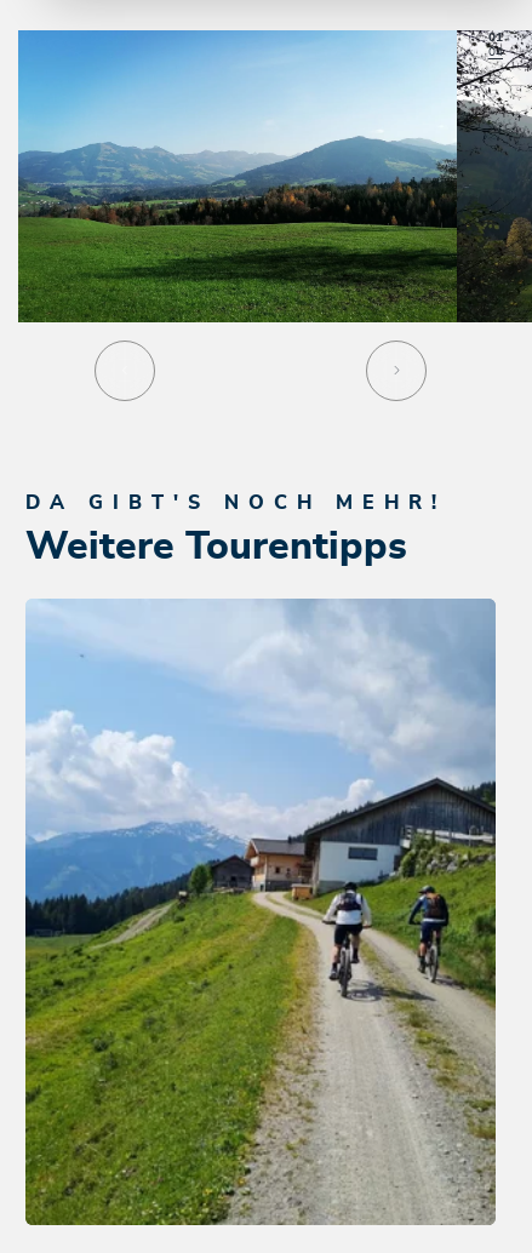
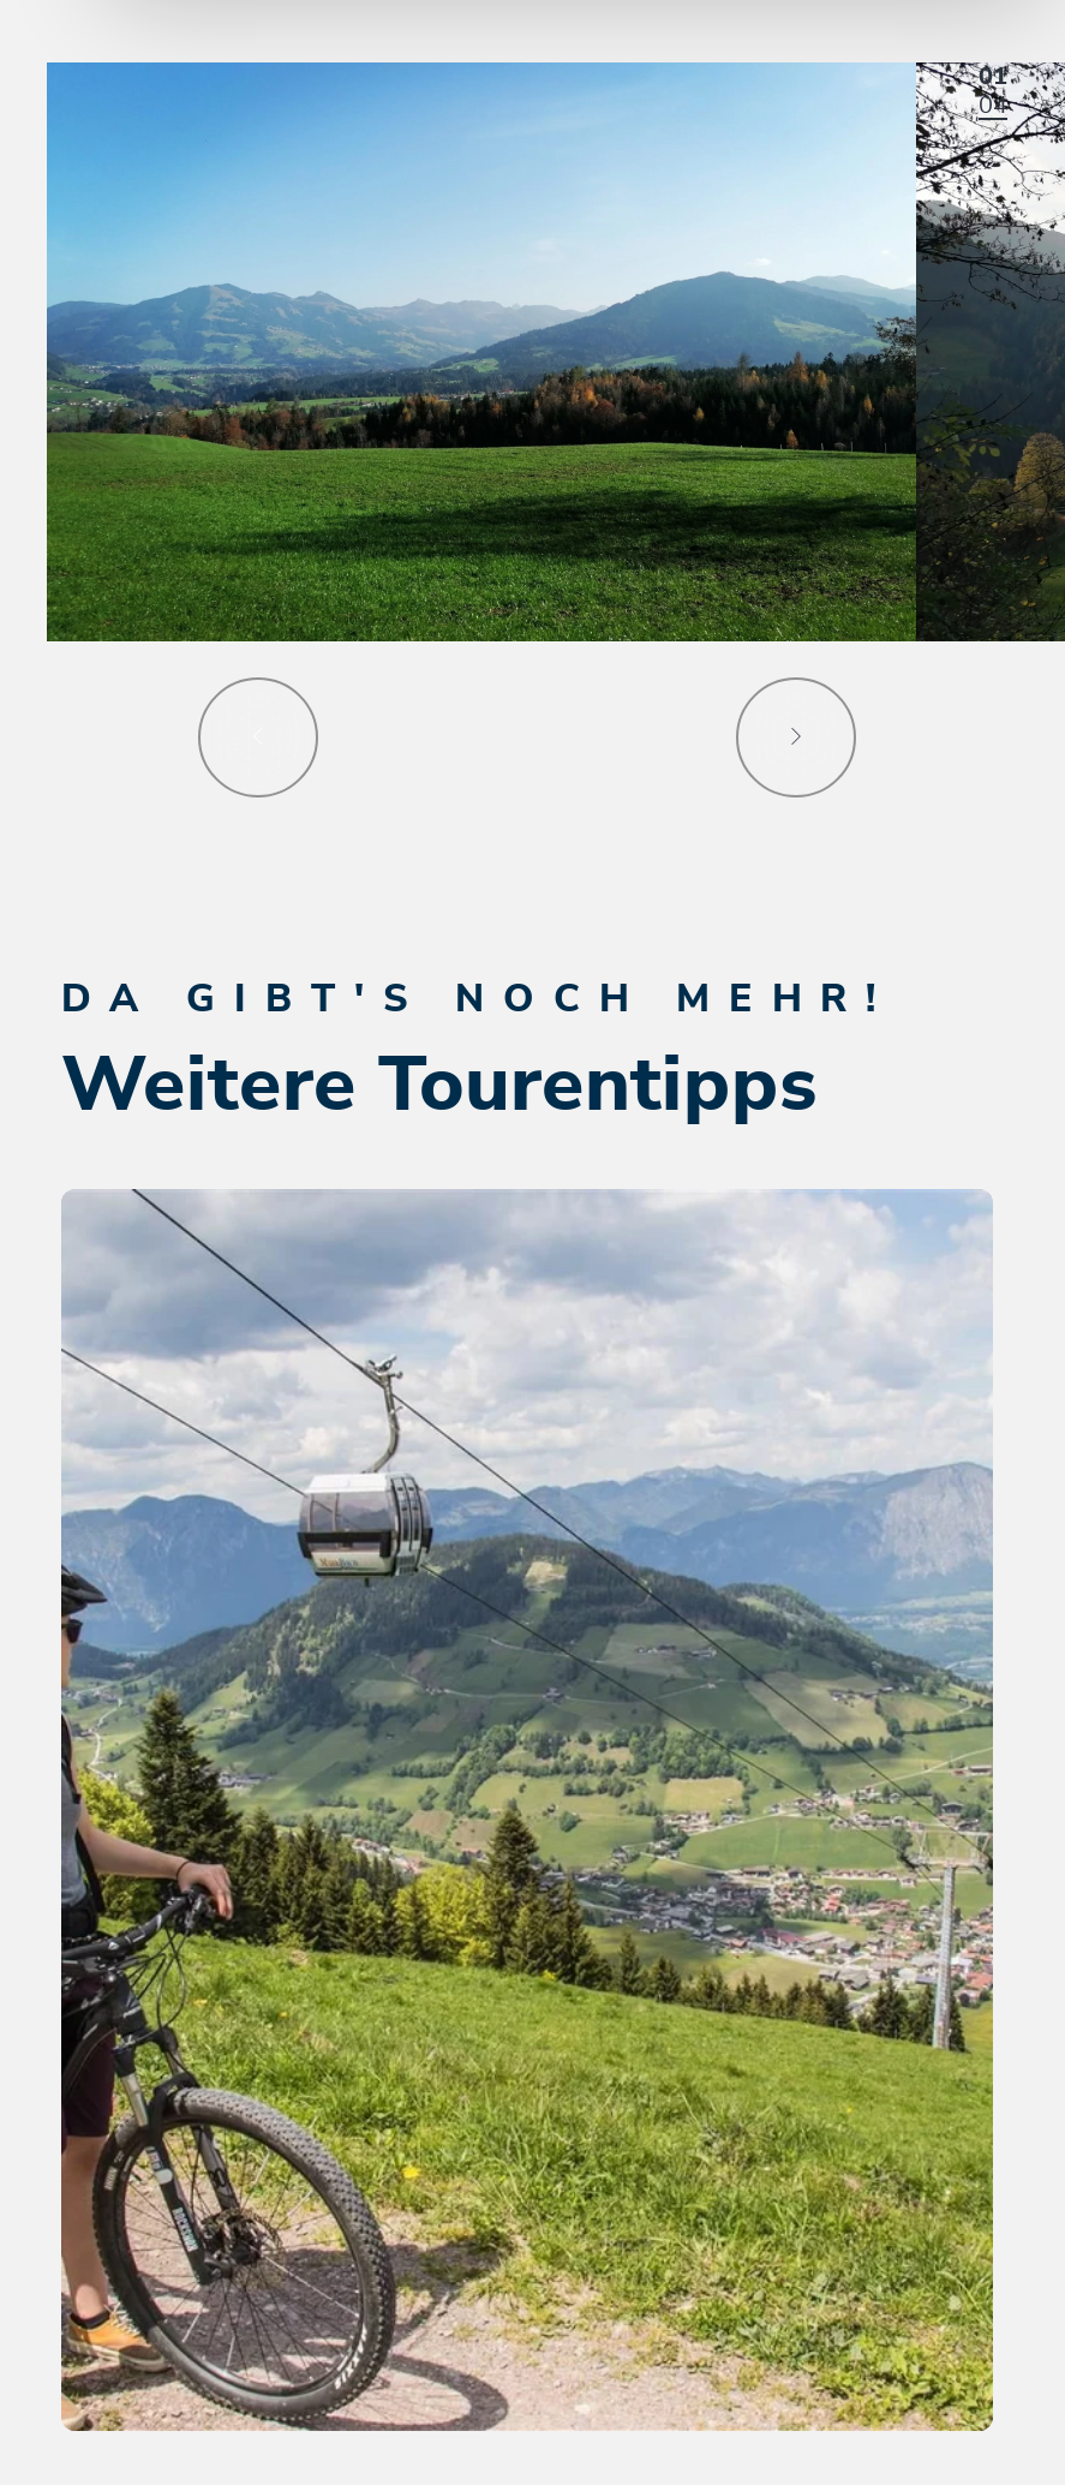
- [image]
+ [image]
